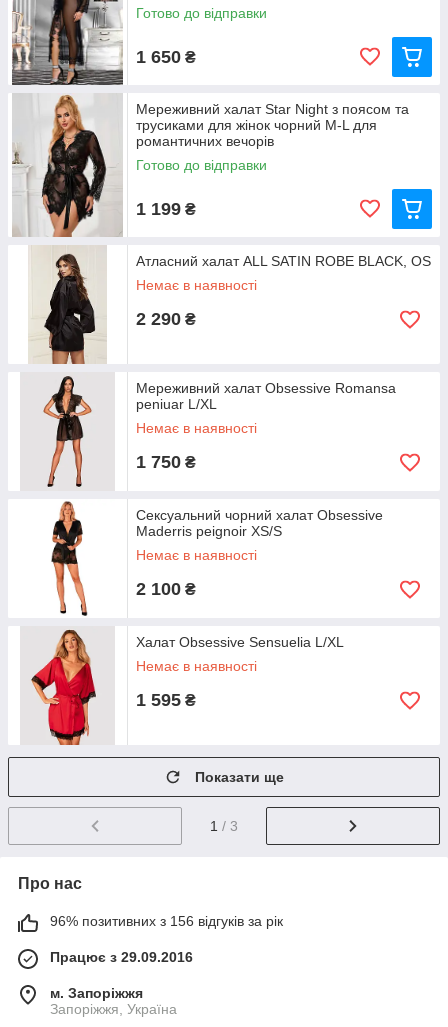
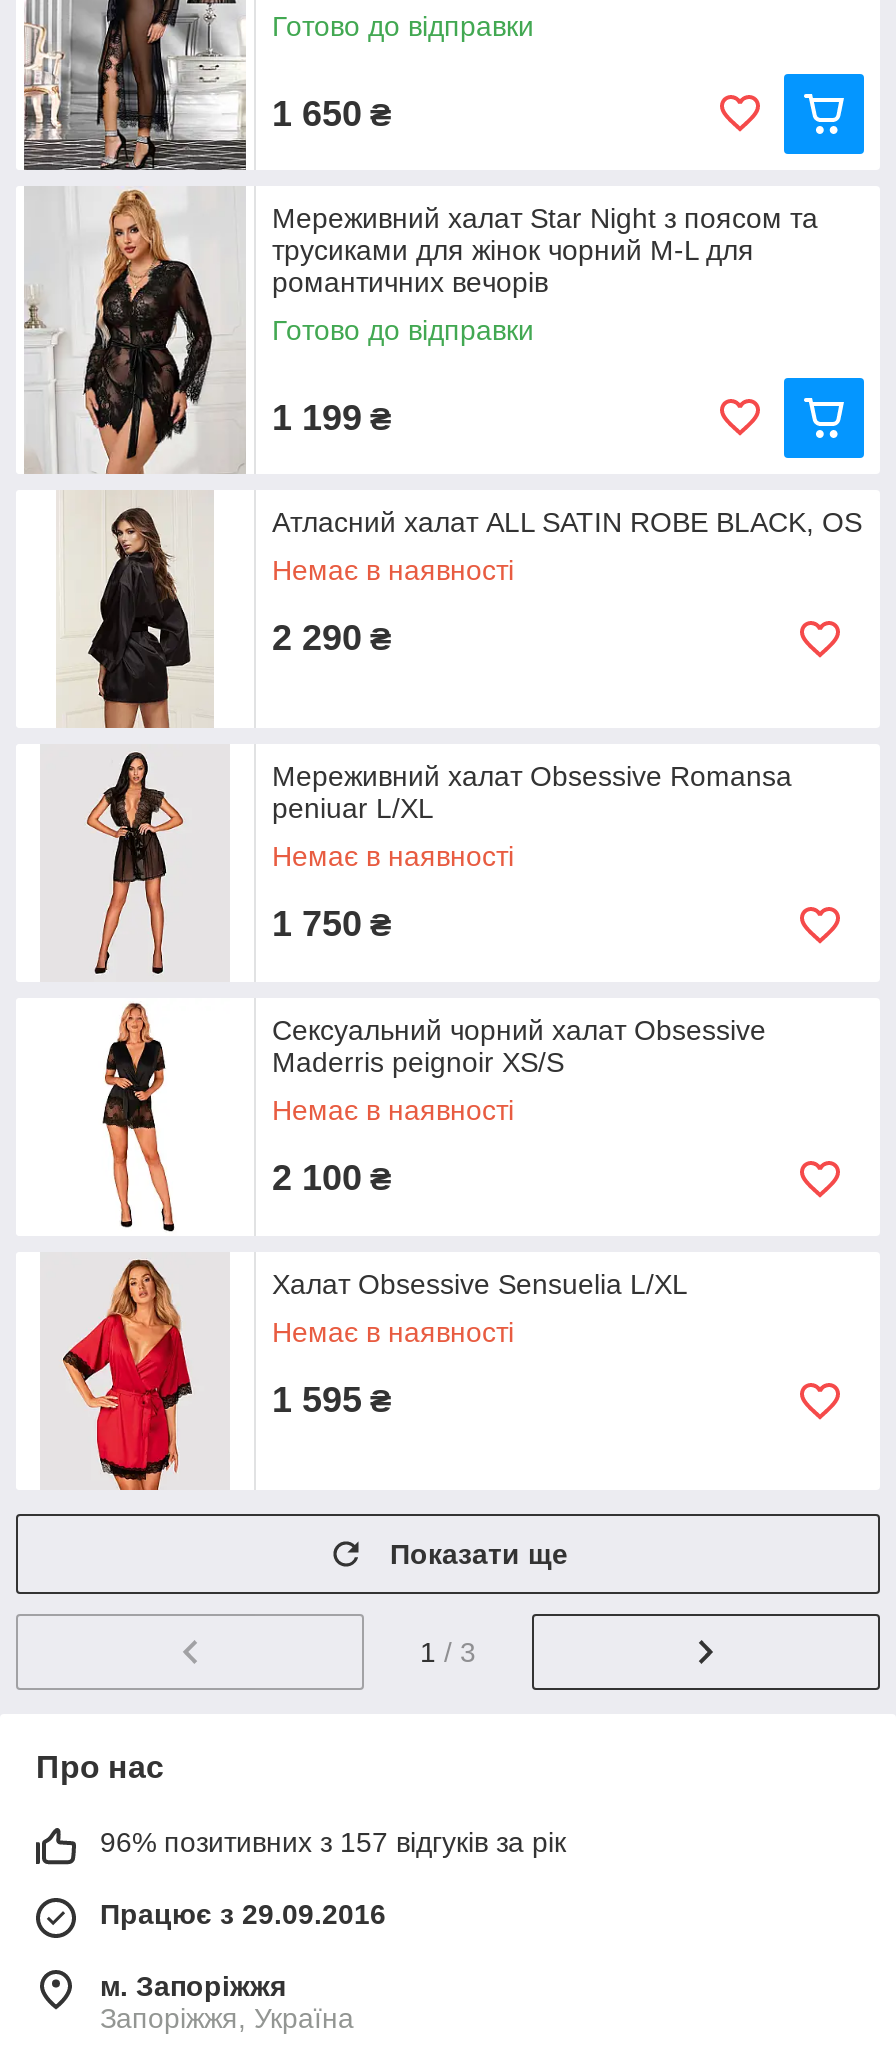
- 96% позитивних з 156 відгуків за рік
+ 96% позитивних з 157 відгуків за рік
